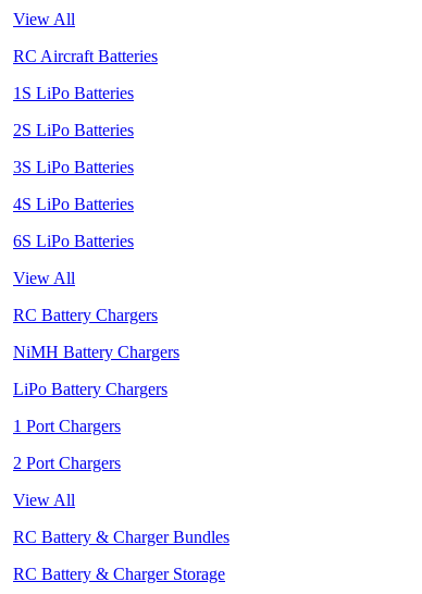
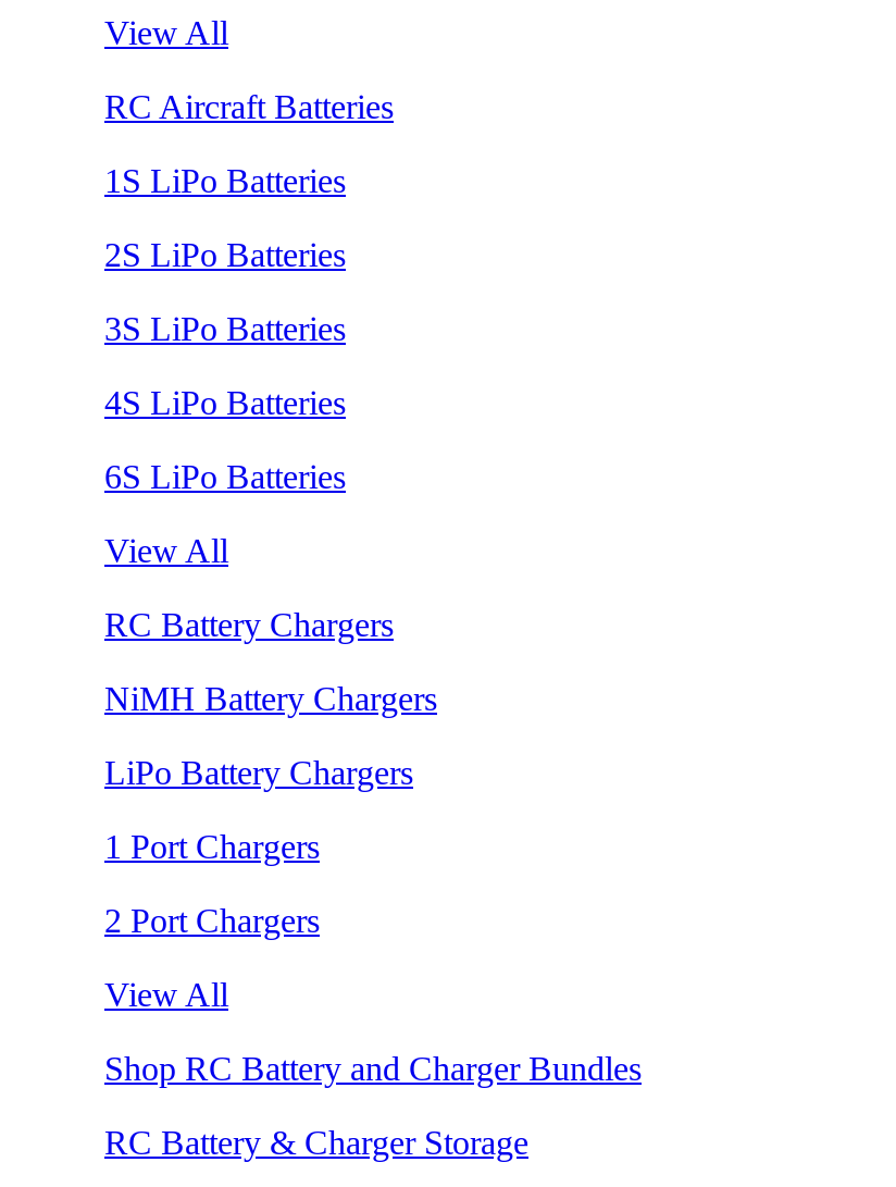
- RC Battery & Charger Bundles
+ Shop RC Battery and Charger Bundles
